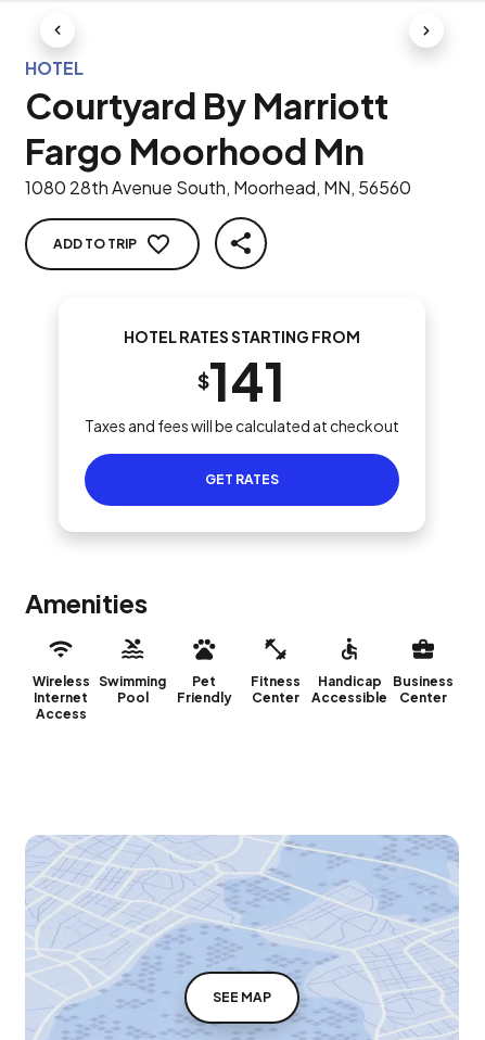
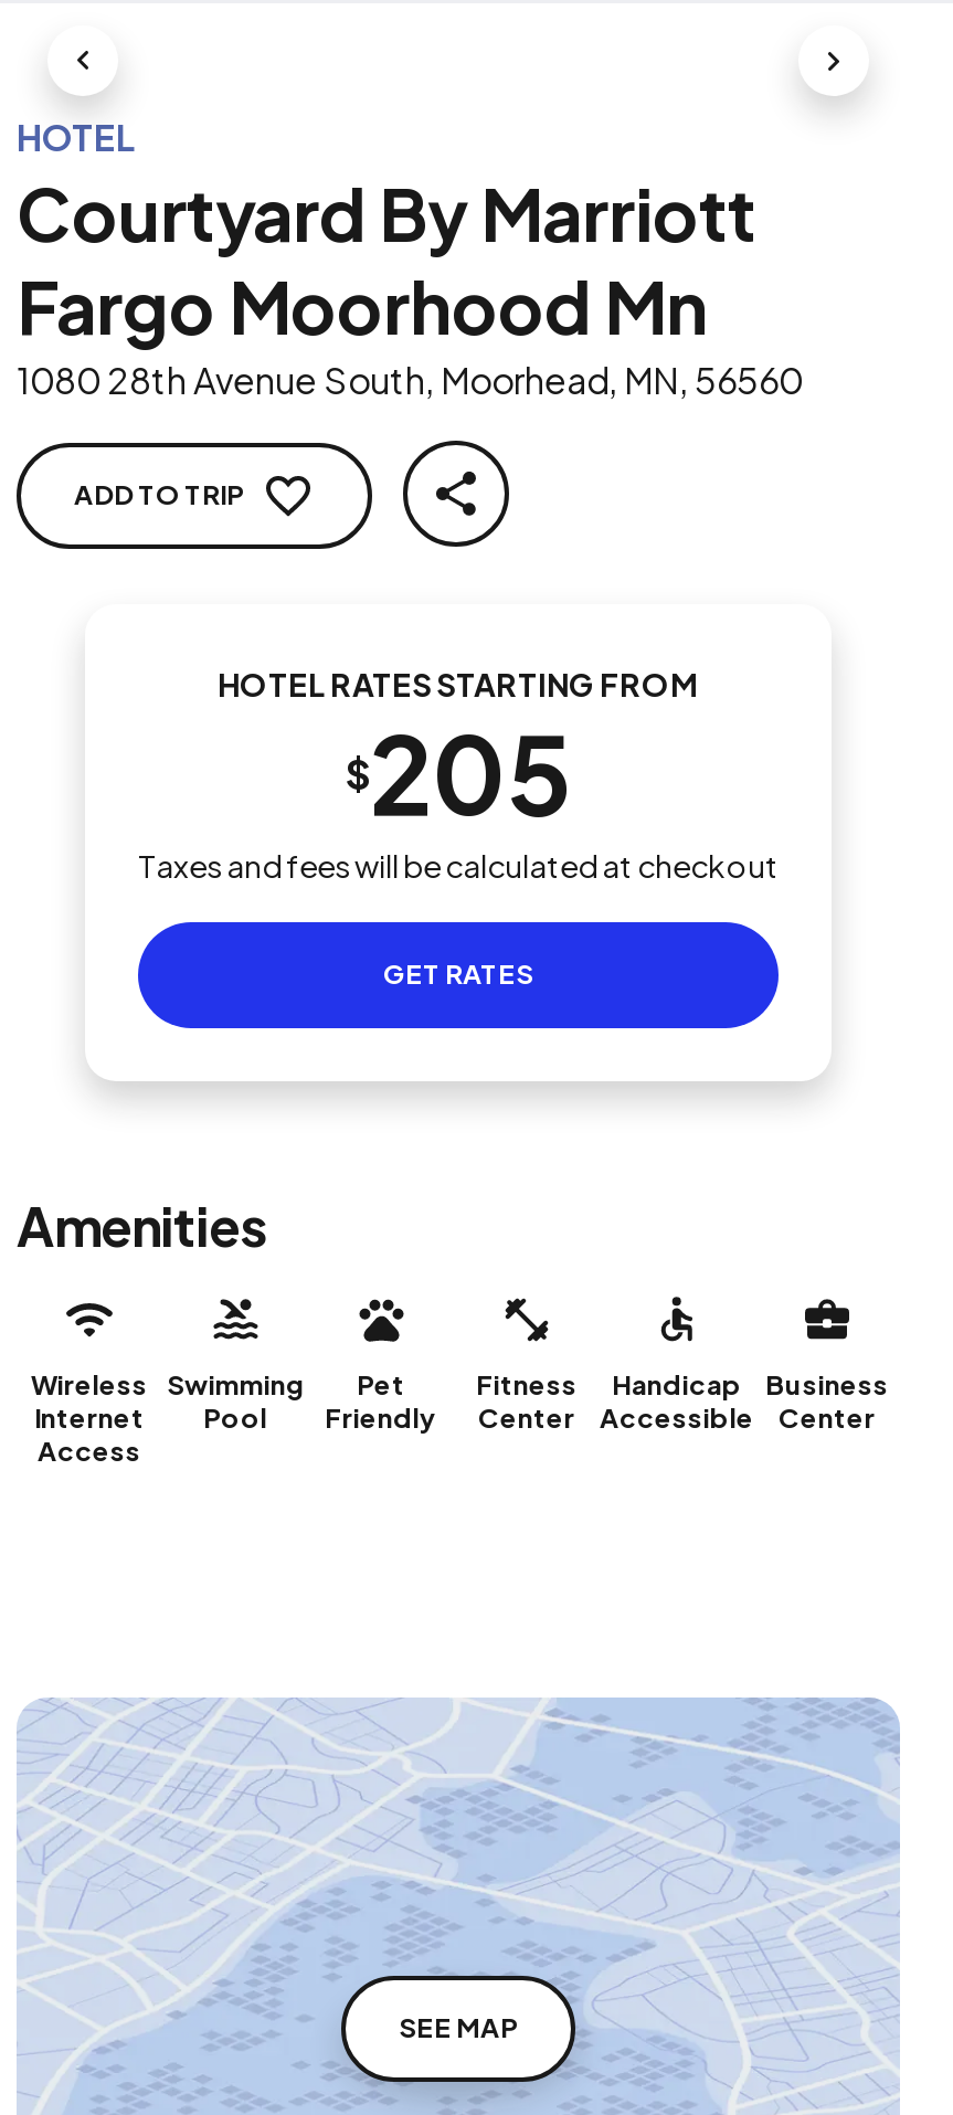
- $141
+ $205
